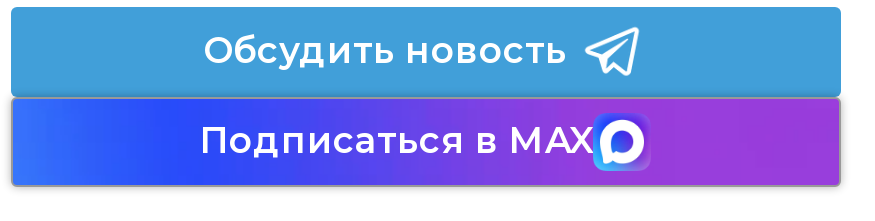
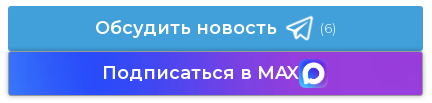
+ (6)
